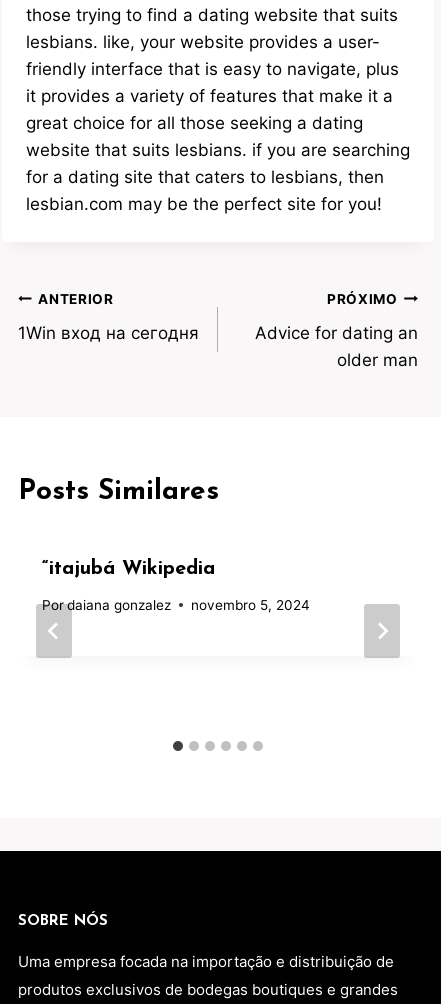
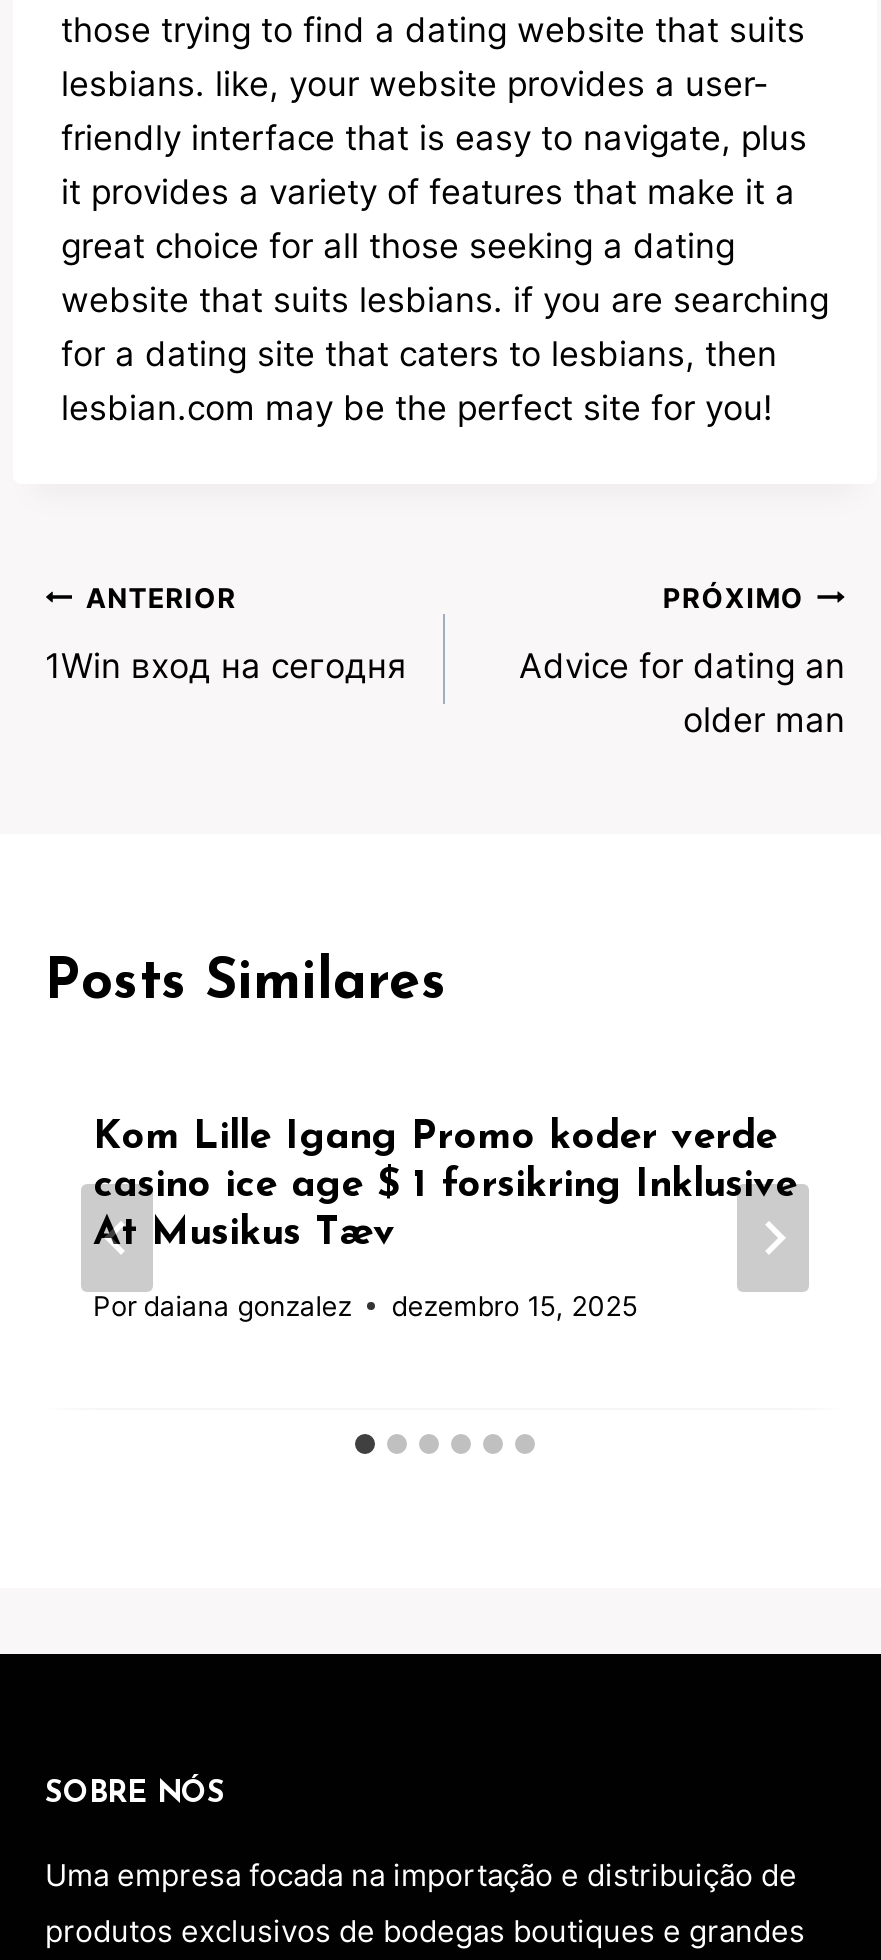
- “itajubá Wikipedia
+ Kom Lille Igang Promo koder verde
+ casino ice age $ 1 forsikring Inklusive
+ At Musikus Tæv

- Por daiana gonzalez novembro 5, 2024
+ Por daiana gonzalez dezembro 15, 2025

moved down: Por daiana gonzalez
